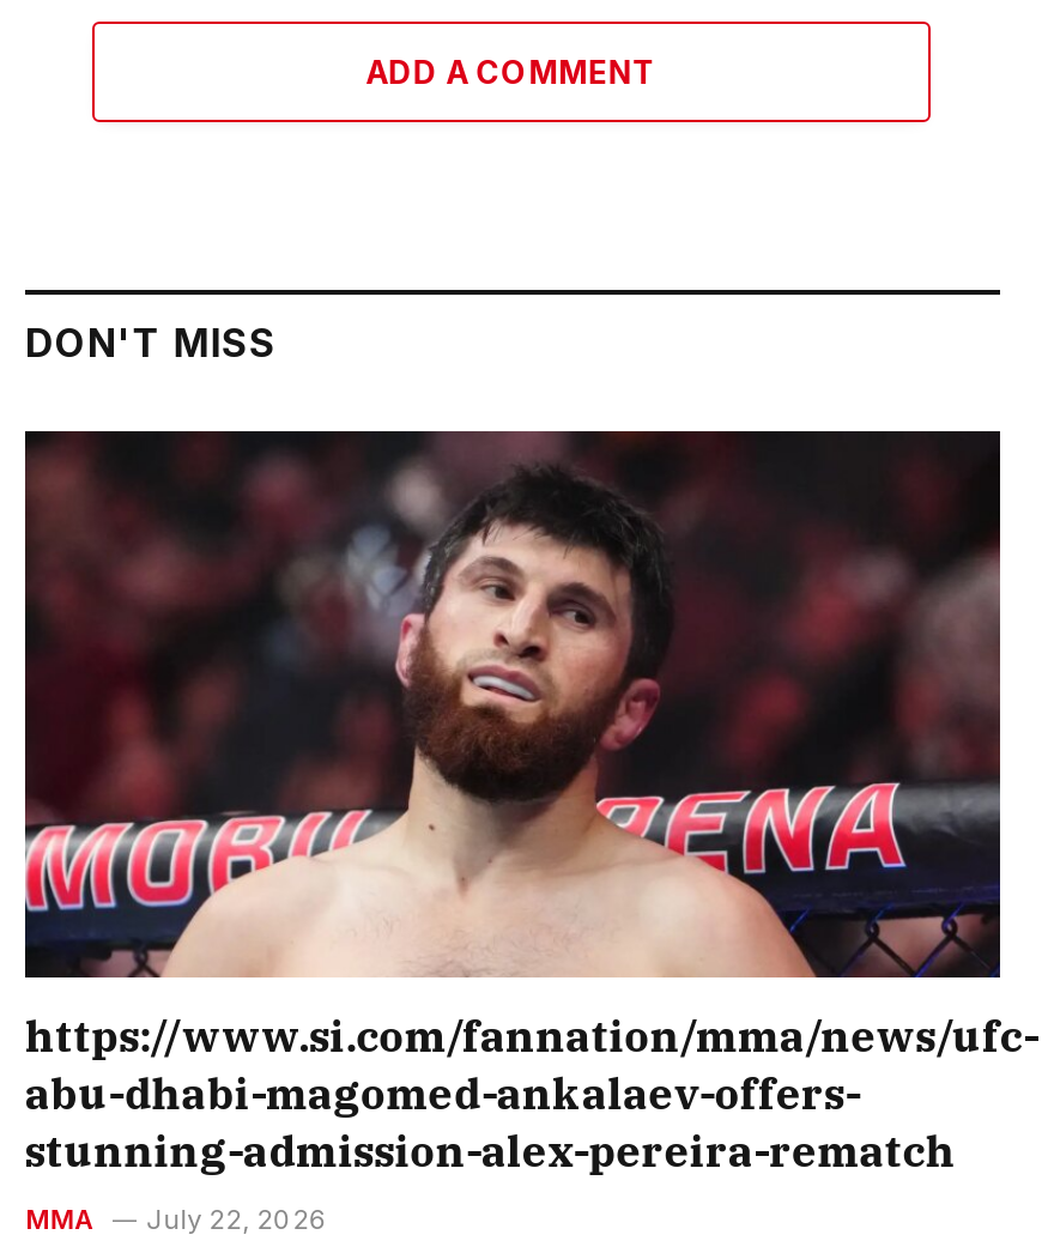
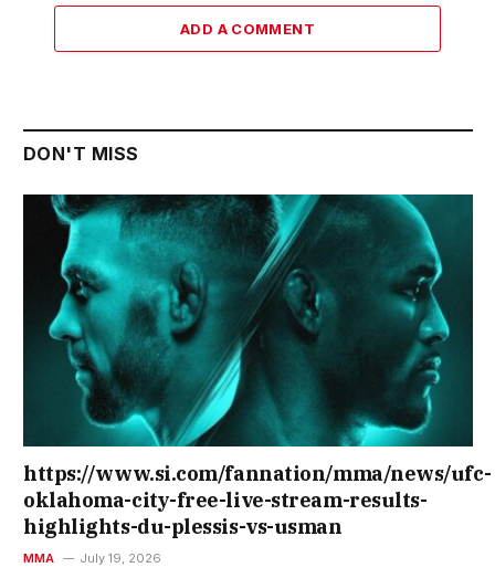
- [image]
- abu-dhabi-magomed-ankalaev-offers-
- stunning-admission-alex-pereira-rematch
+ [image]
+ oklahoma-city-free-live-stream-results-
+ highlights-du-plessis-vs-usman

- MMA July 22, 2026
+ MMA July 19, 2026
